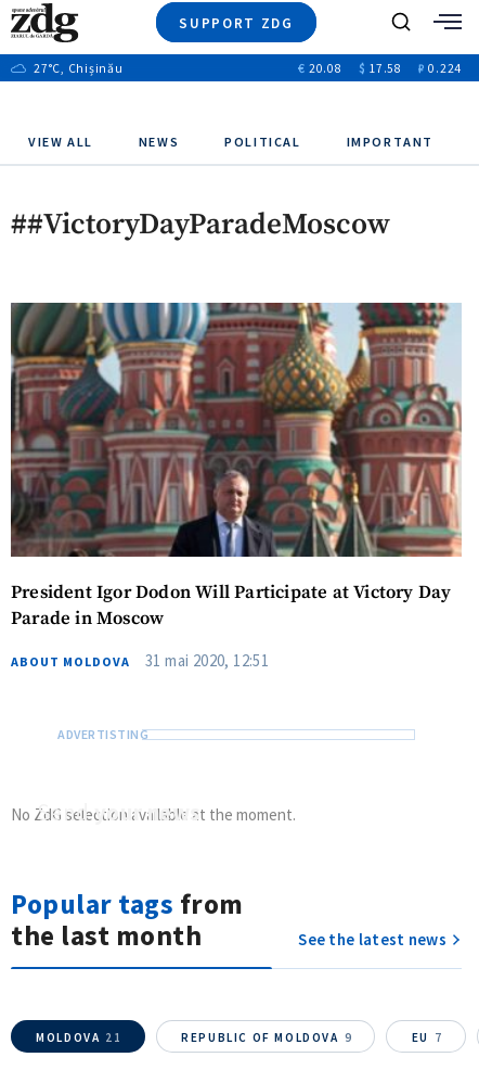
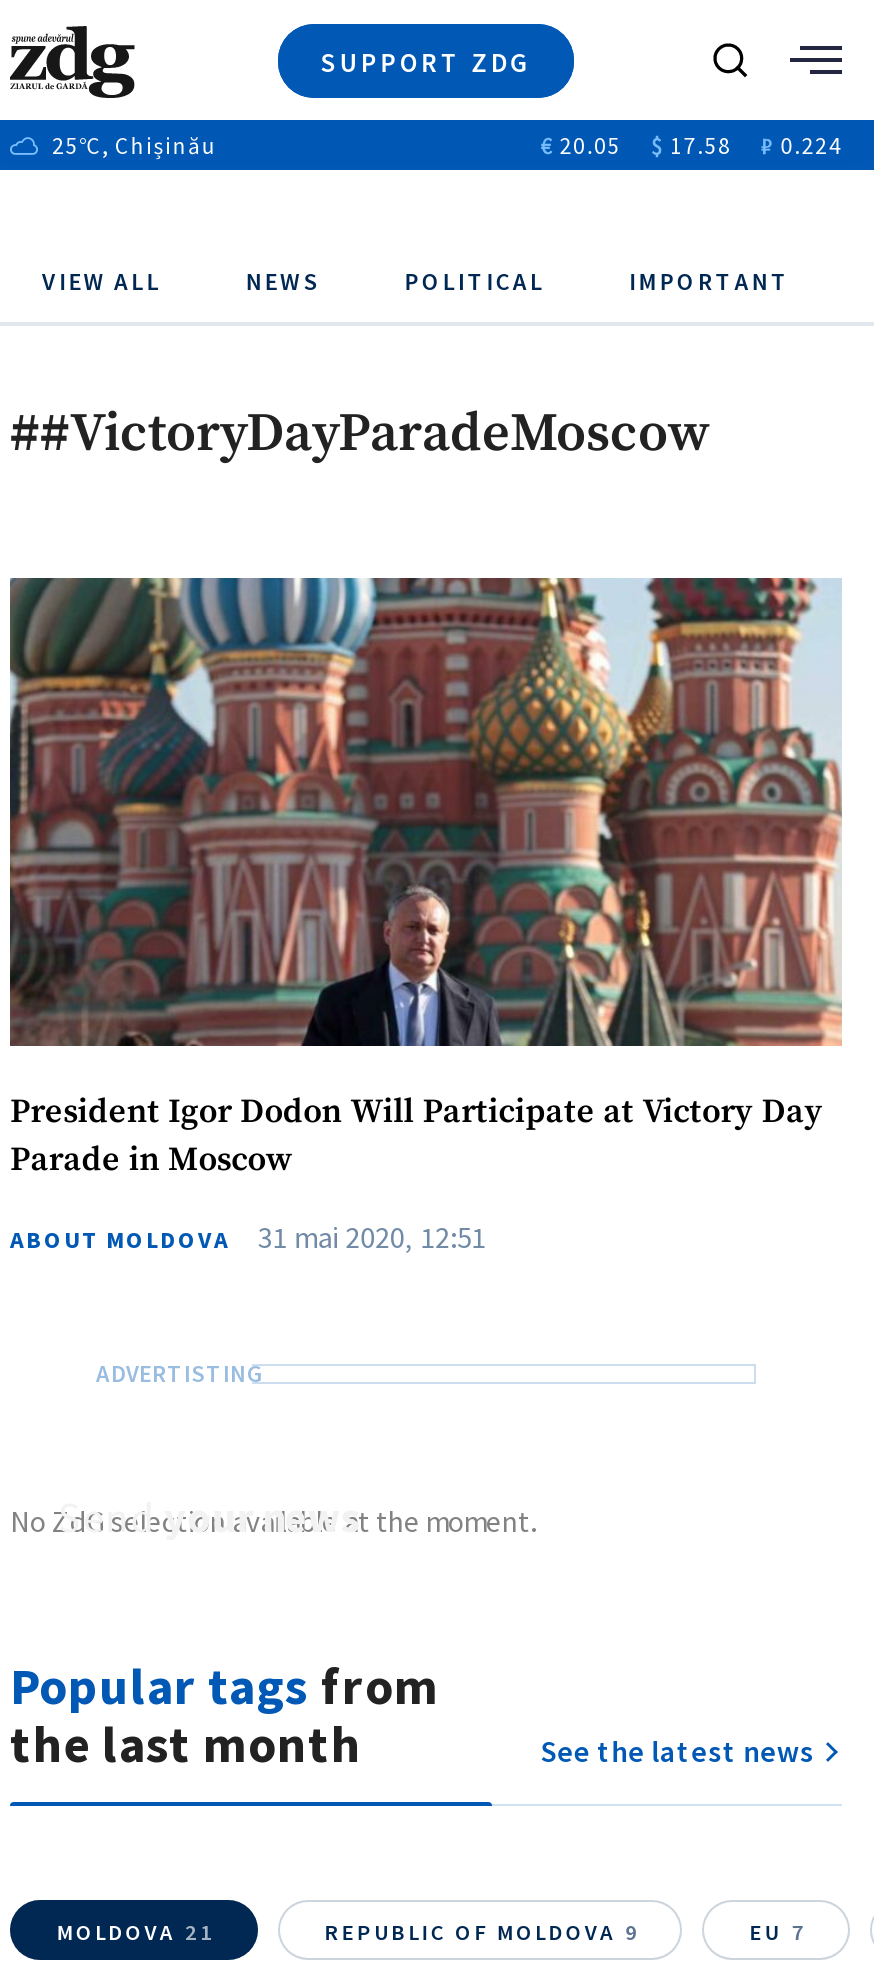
- 27°C, Chișinău
+ 25°C, Chișinău

- € 20.08
+ € 20.05
